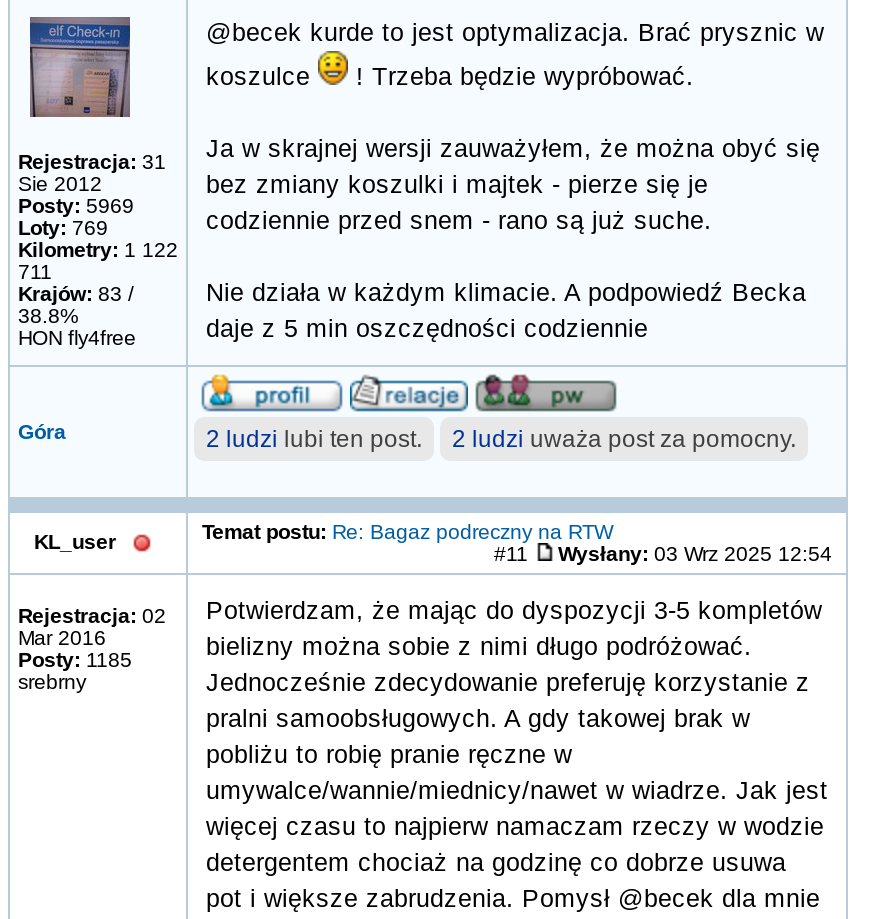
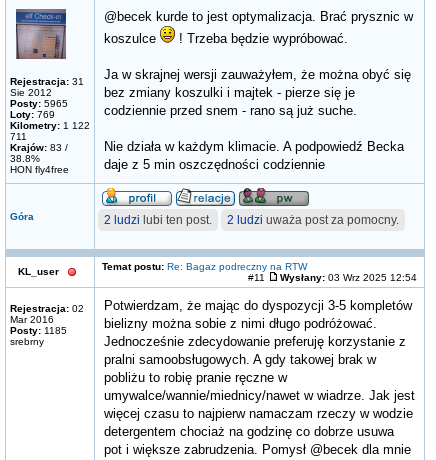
- Posty: 5969
+ Posty: 5965
